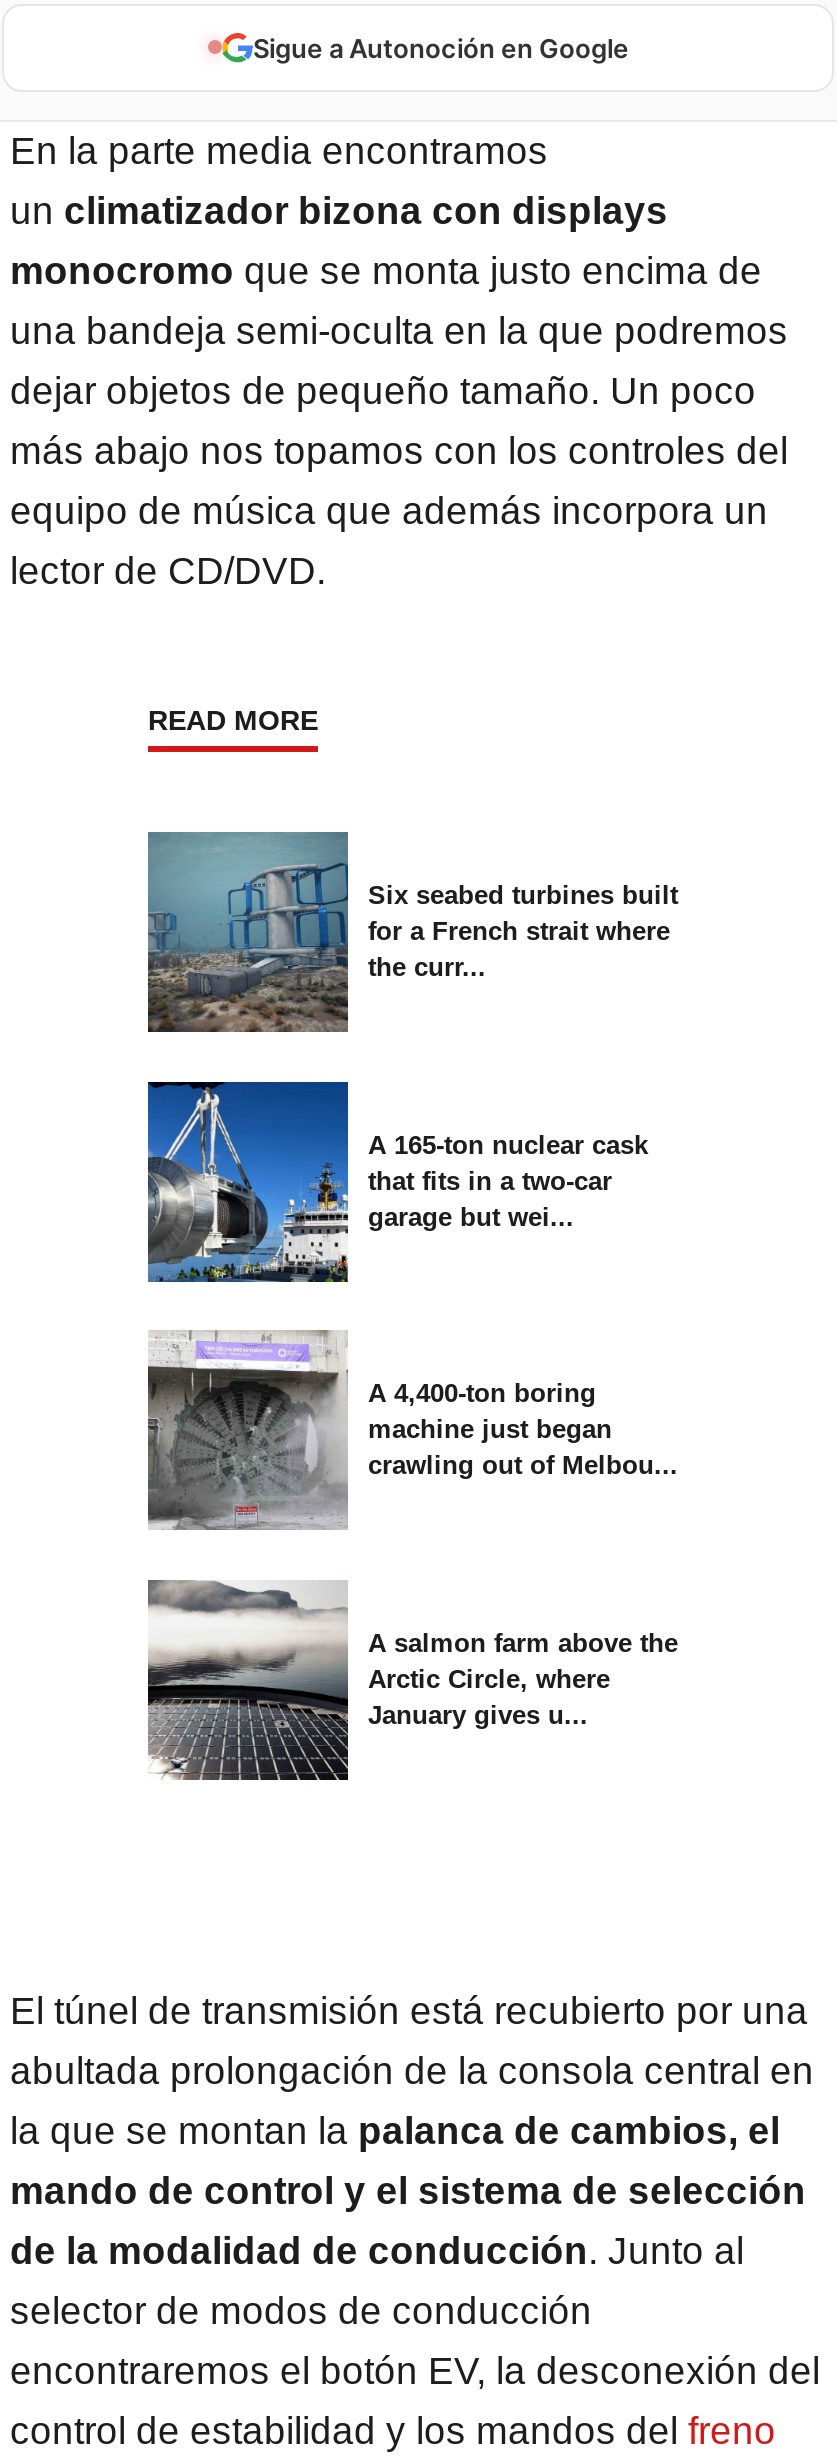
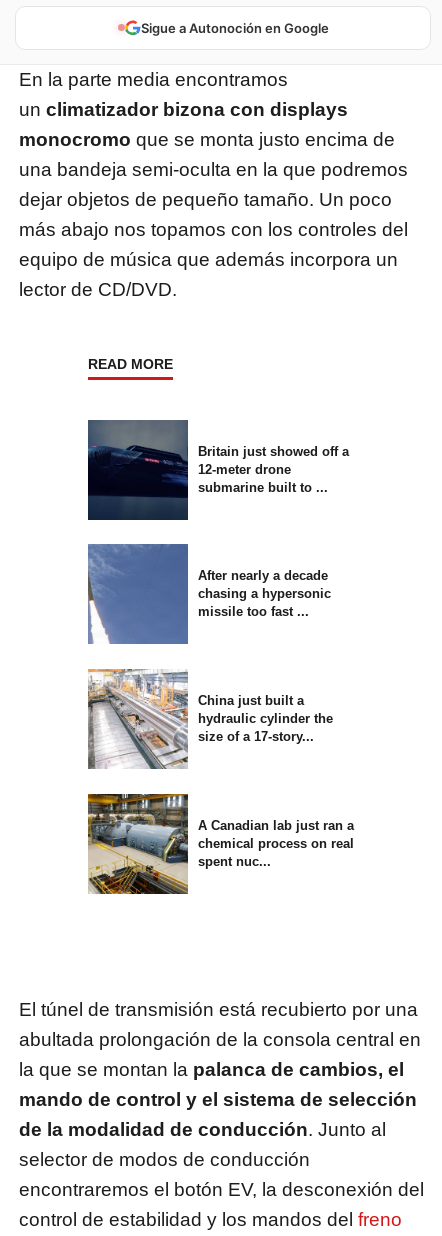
- [image]
- Six seabed turbines built
- for a French strait where
- the curr...
+ [image]
+ Britain just showed off a
+ 12-meter drone
+ submarine built to ...

- [image]
- A 165-ton nuclear cask
- that fits in a two-car
- garage but wei...
+ [image]
+ After nearly a decade
+ chasing a hypersonic
+ missile too fast ...

- [image]
- A 4,400-ton boring
- machine just began
- crawling out of Melbou...
+ [image]
+ China just built a
+ hydraulic cylinder the
+ size of a 17-story...

- [image]
- A salmon farm above the
- Arctic Circle, where
- January gives u...
+ [image]
+ A Canadian lab just ran a
+ chemical process on real
+ spent nuc...
